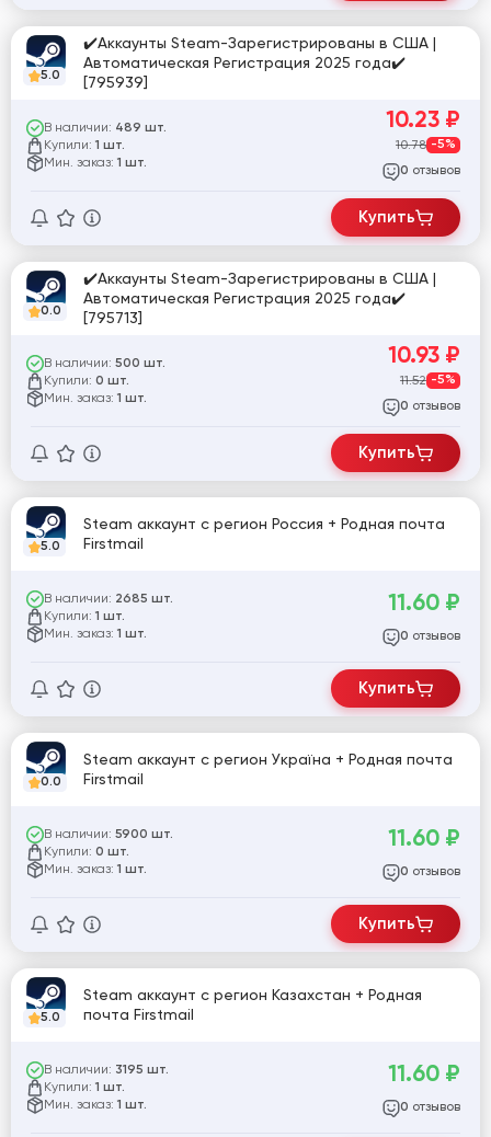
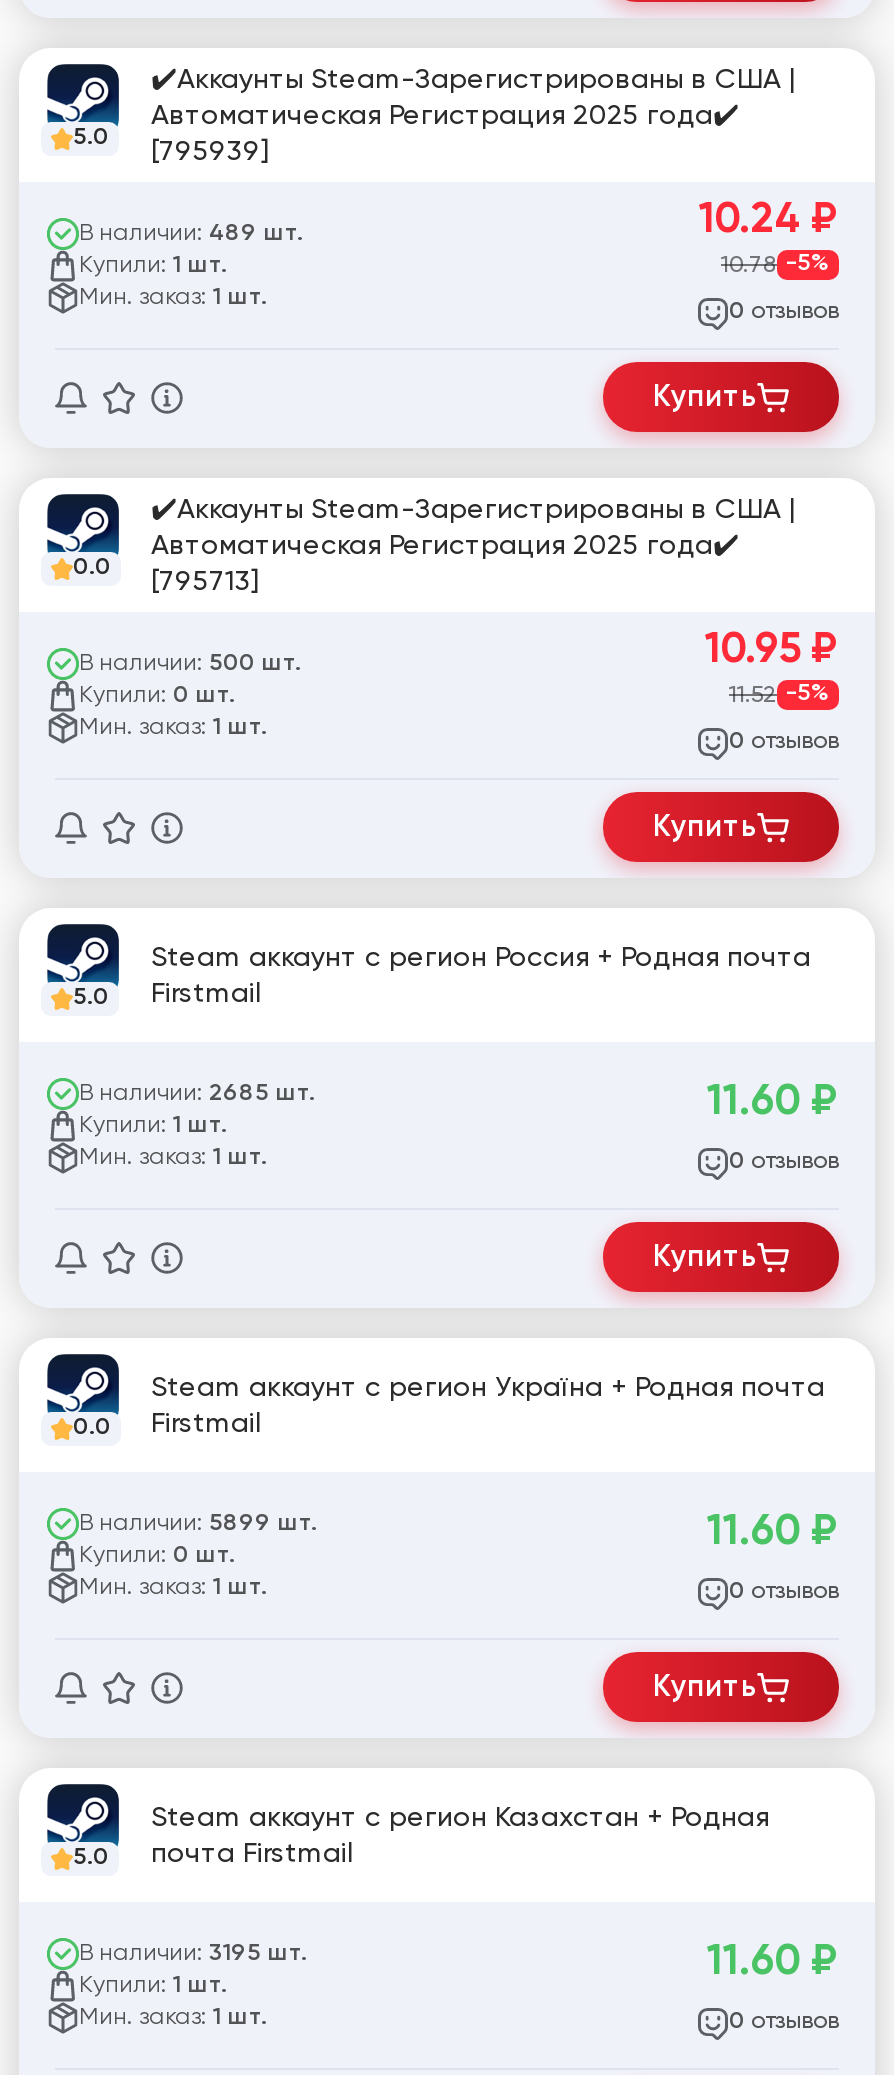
- 10.23 ₽
+ 10.24 ₽

- 10.93 ₽
+ 10.95 ₽

- В наличии: 5900 шт.
+ В наличии: 5899 шт.
